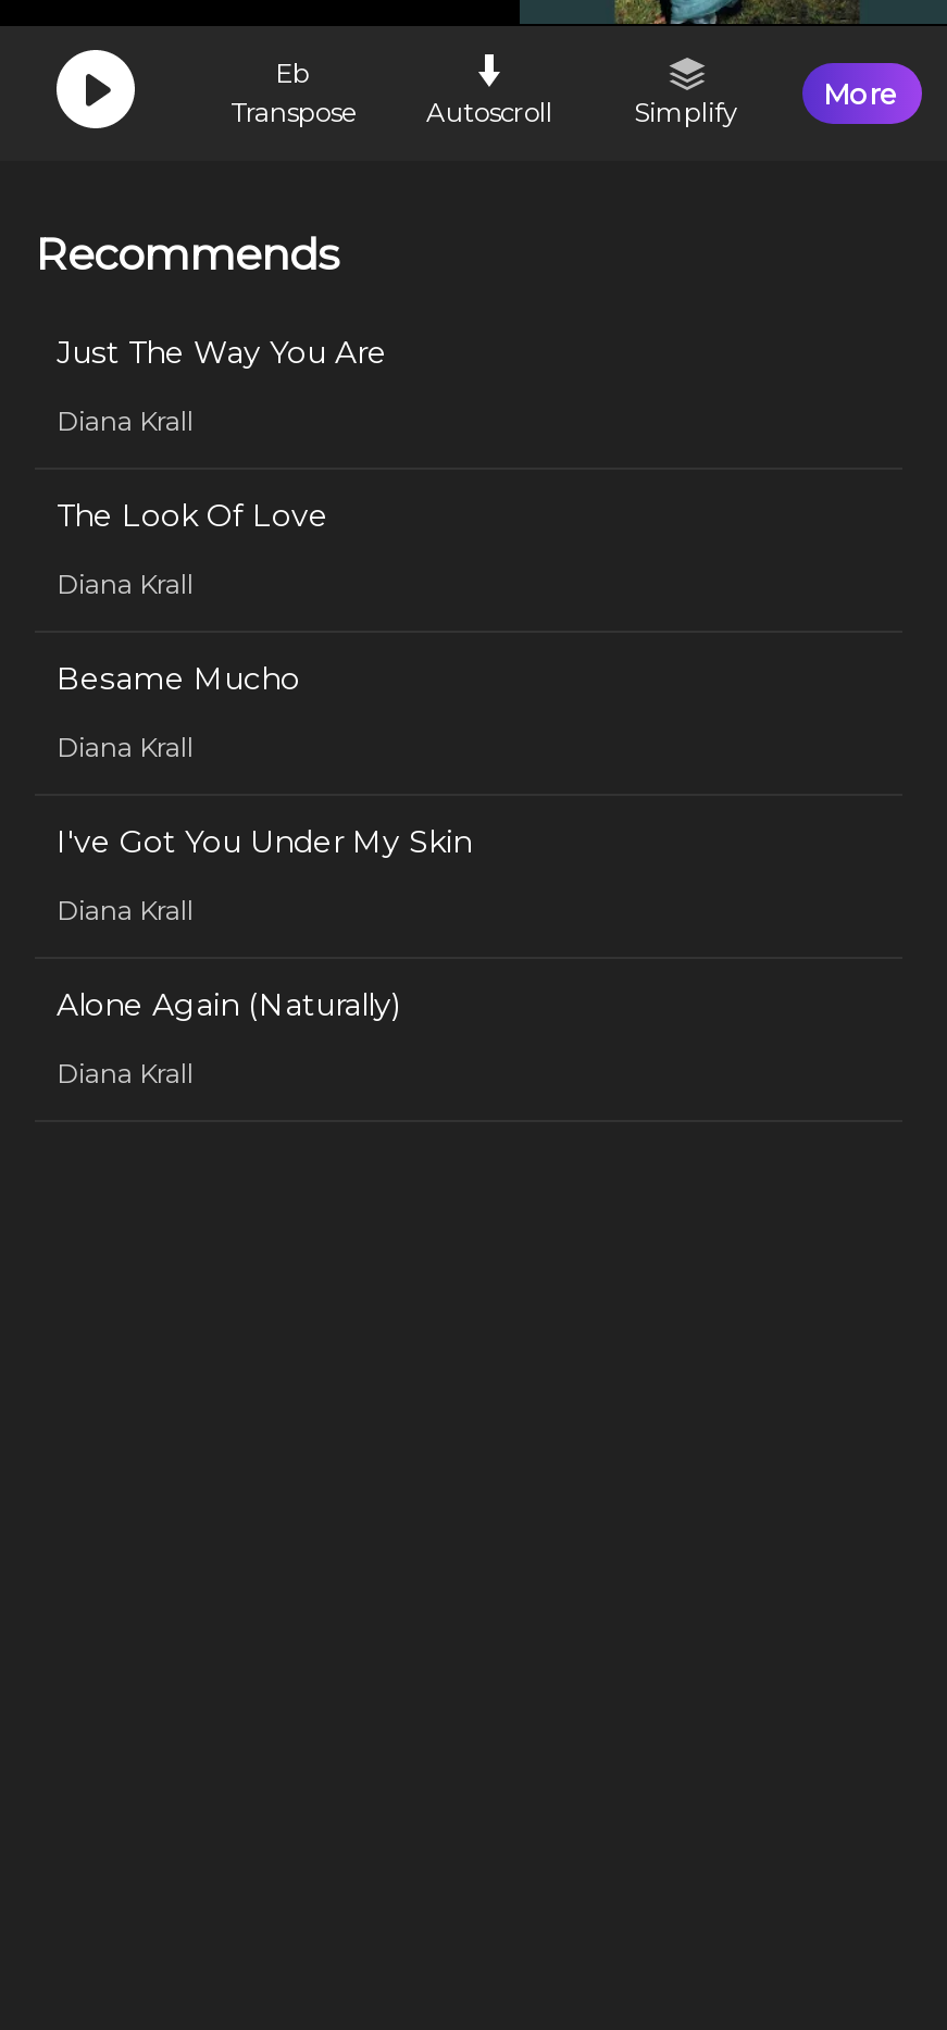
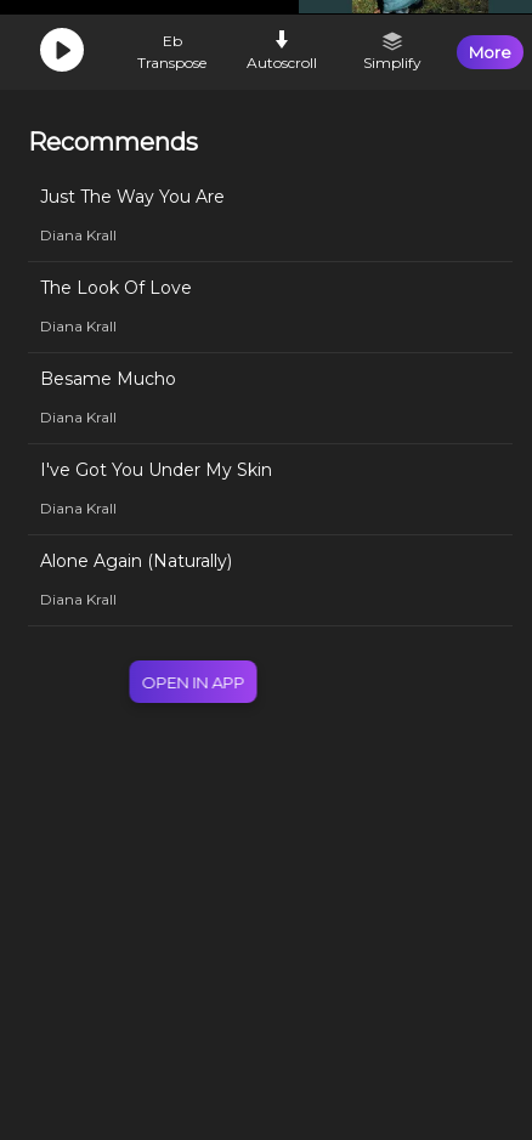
+ OPEN IN APP
